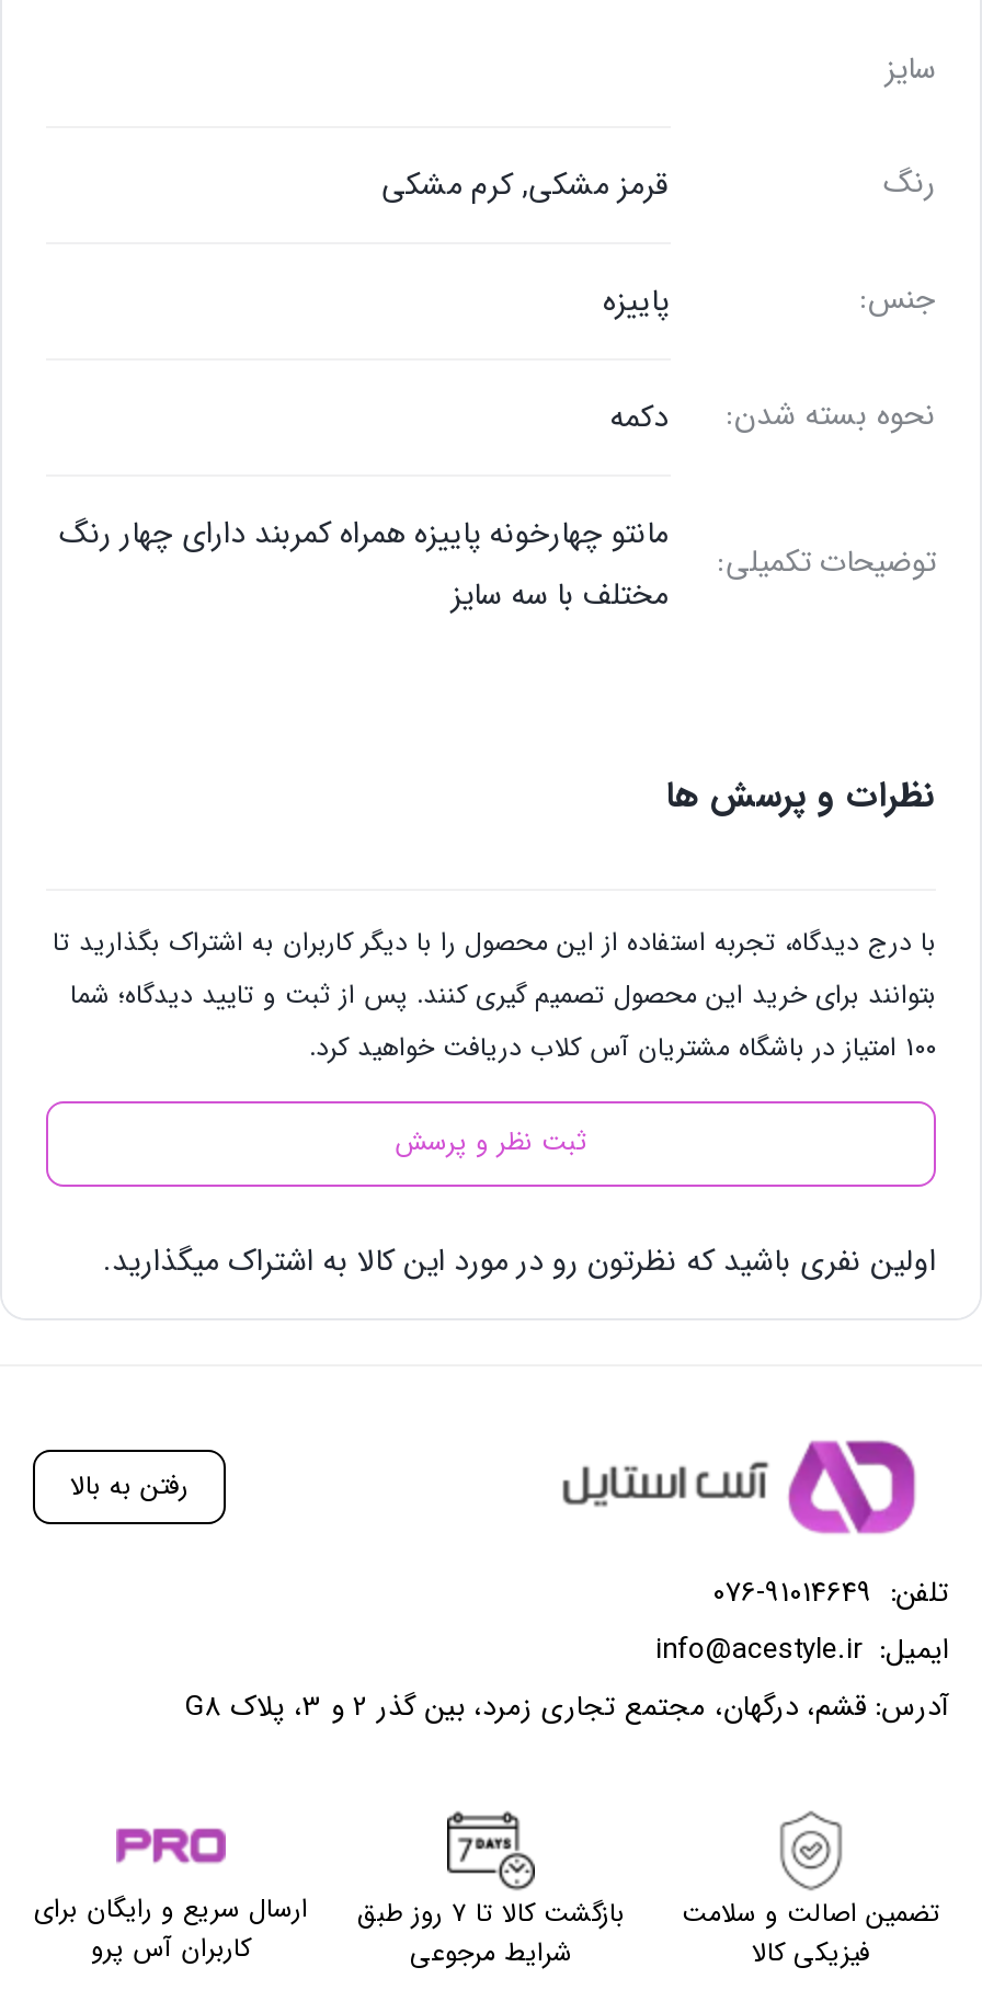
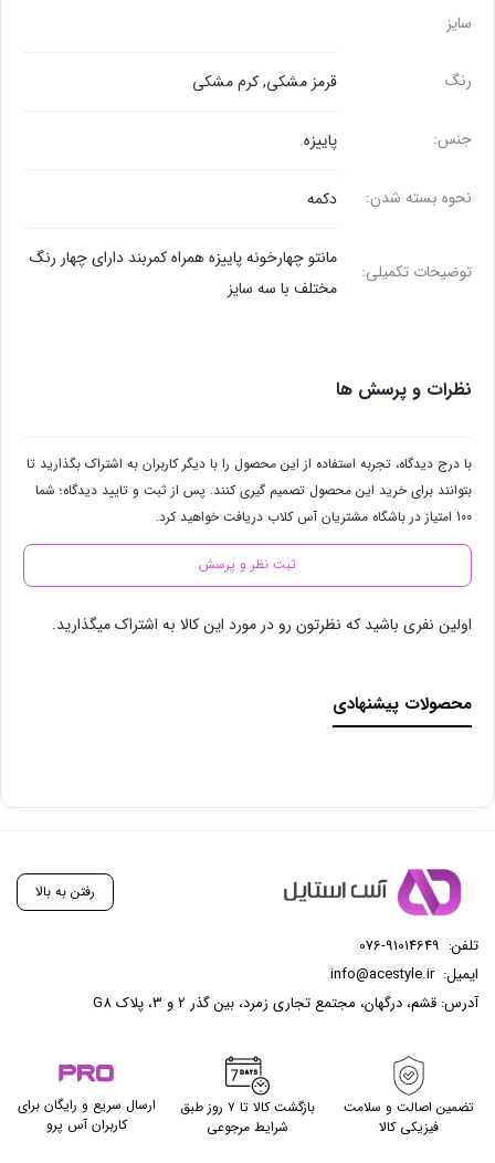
+ محصولات پیشنهادی
